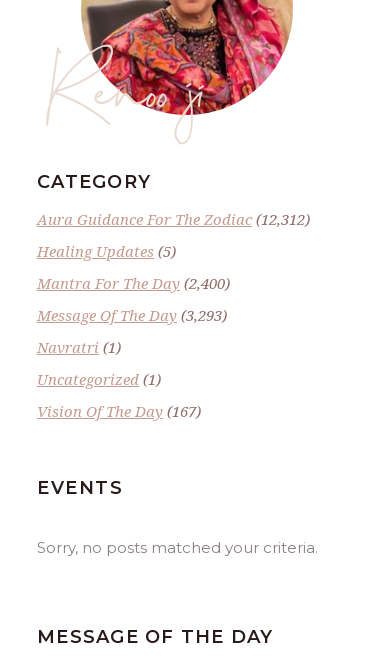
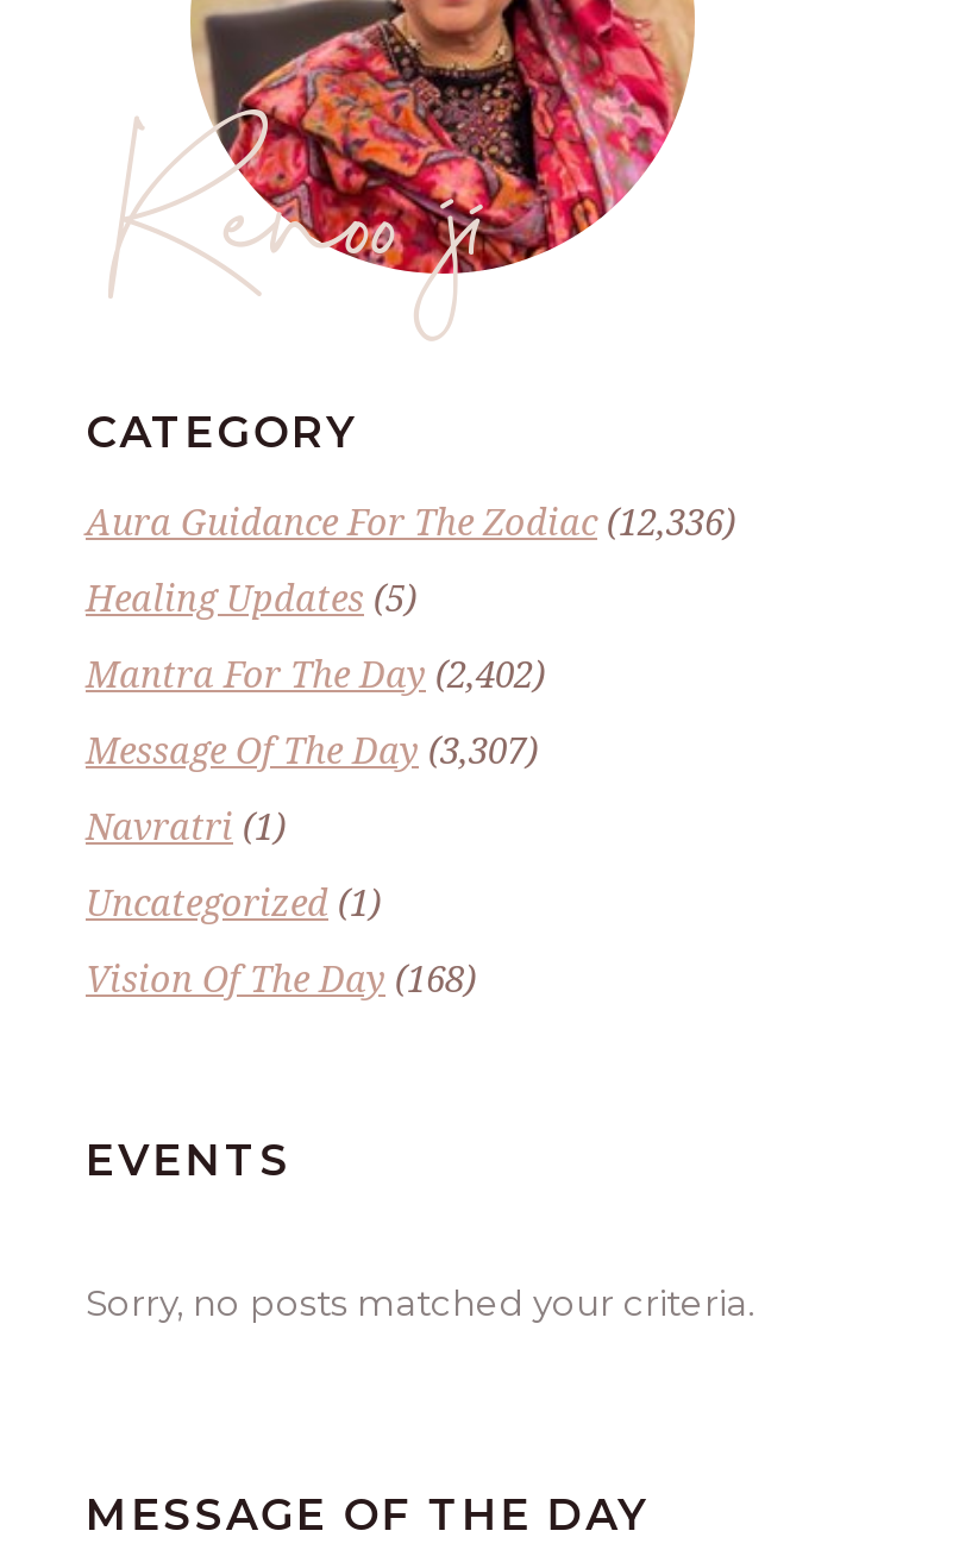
- Aura Guidance For The Zodiac (12,312)
+ Aura Guidance For The Zodiac (12,336)

- Mantra For The Day (2,400)
+ Mantra For The Day (2,402)

- Message Of The Day (3,293)
+ Message Of The Day (3,307)

- Vision Of The Day (167)
+ Vision Of The Day (168)
